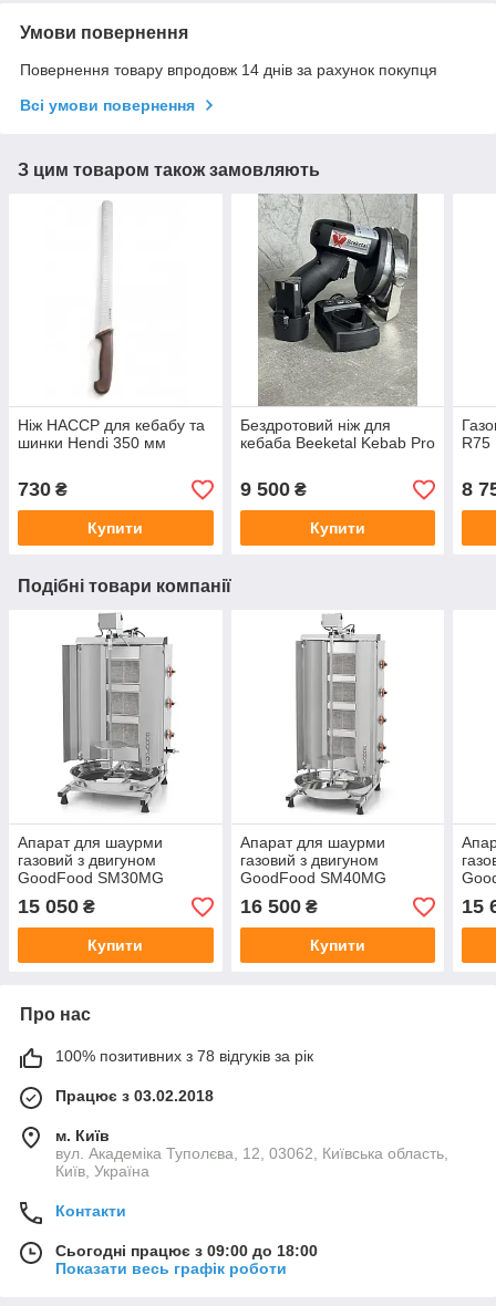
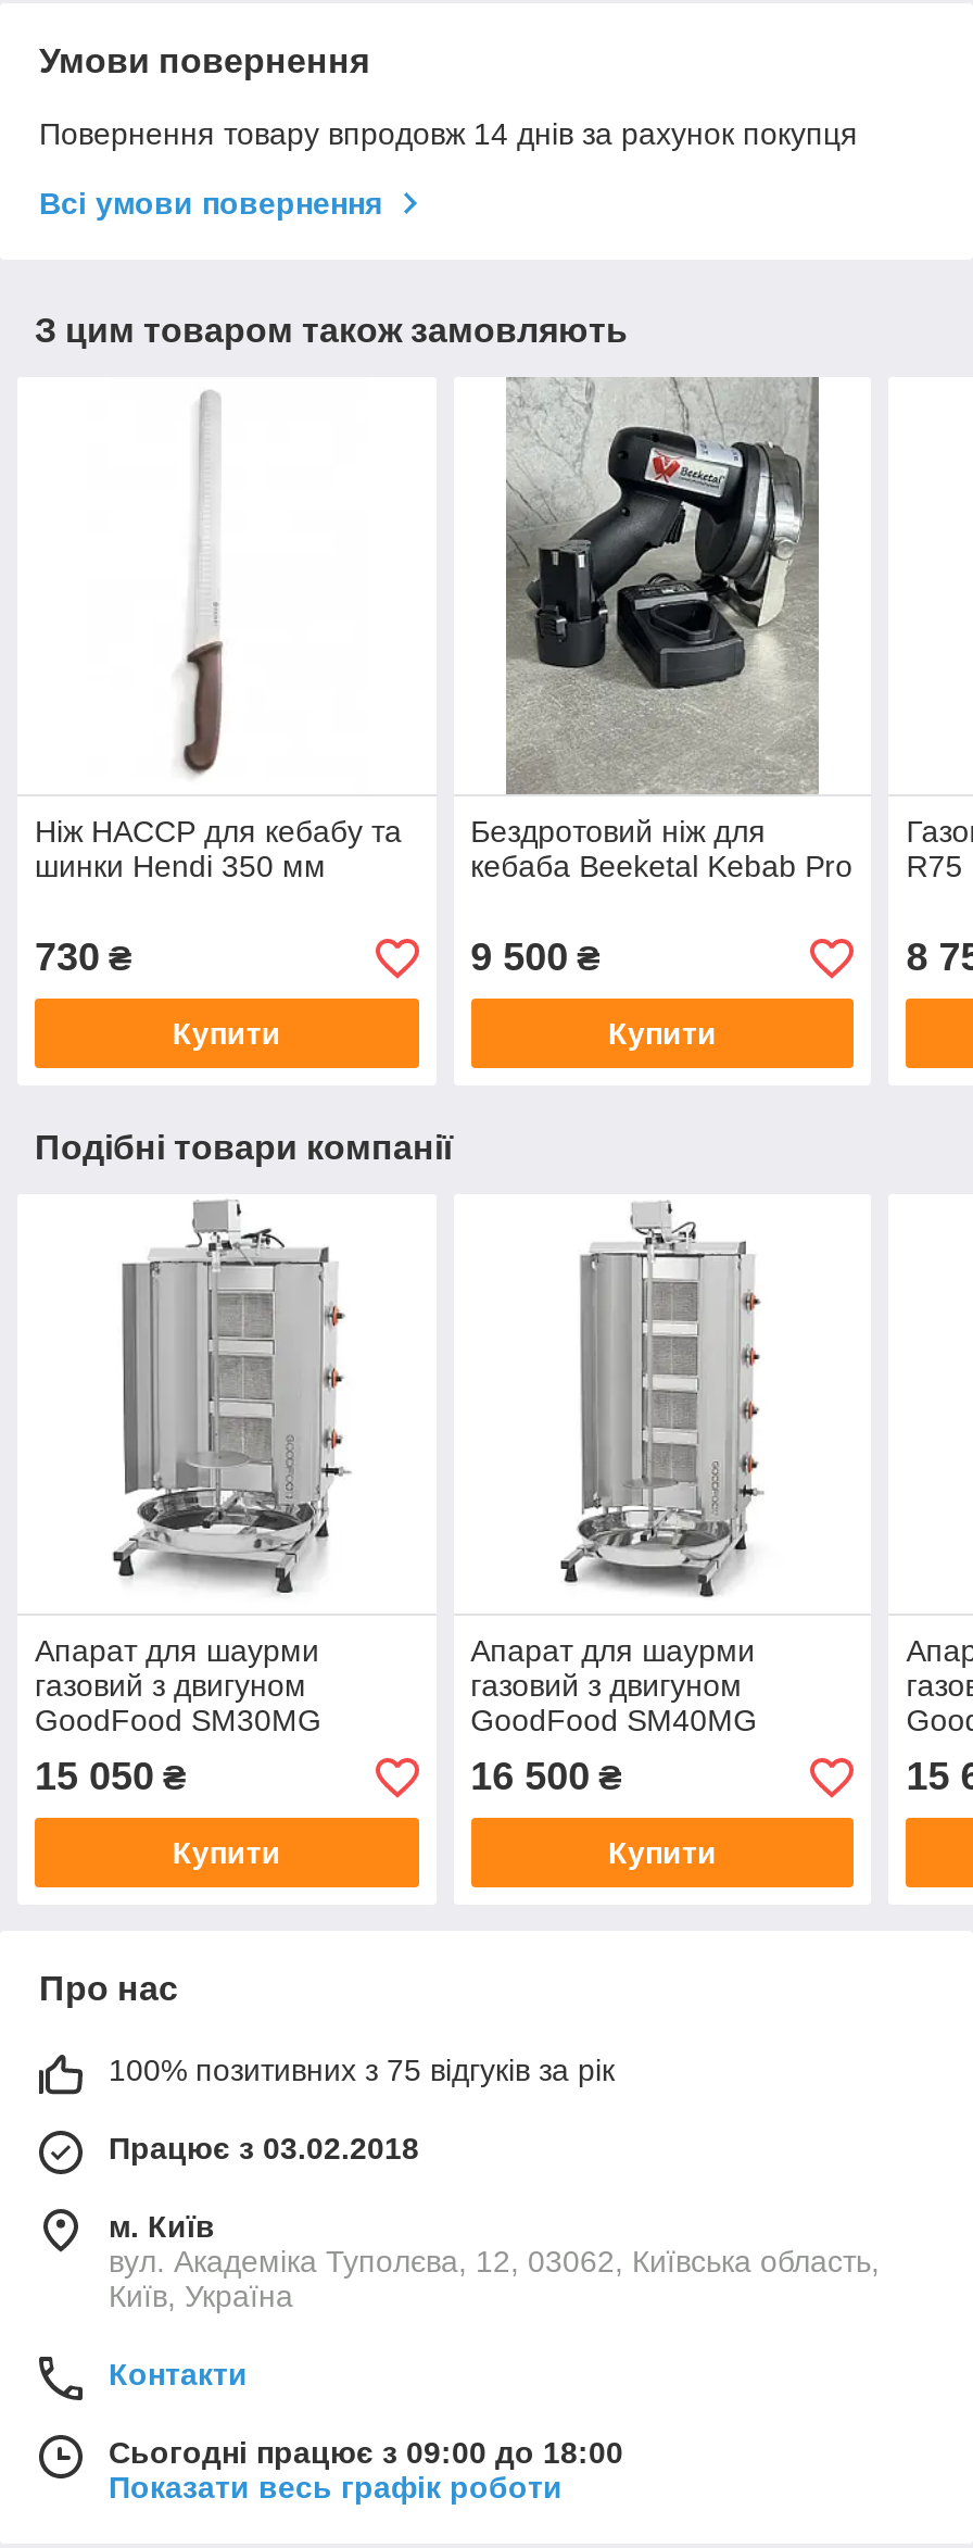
- 100% позитивних з 78 відгуків за рік
+ 100% позитивних з 75 відгуків за рік
